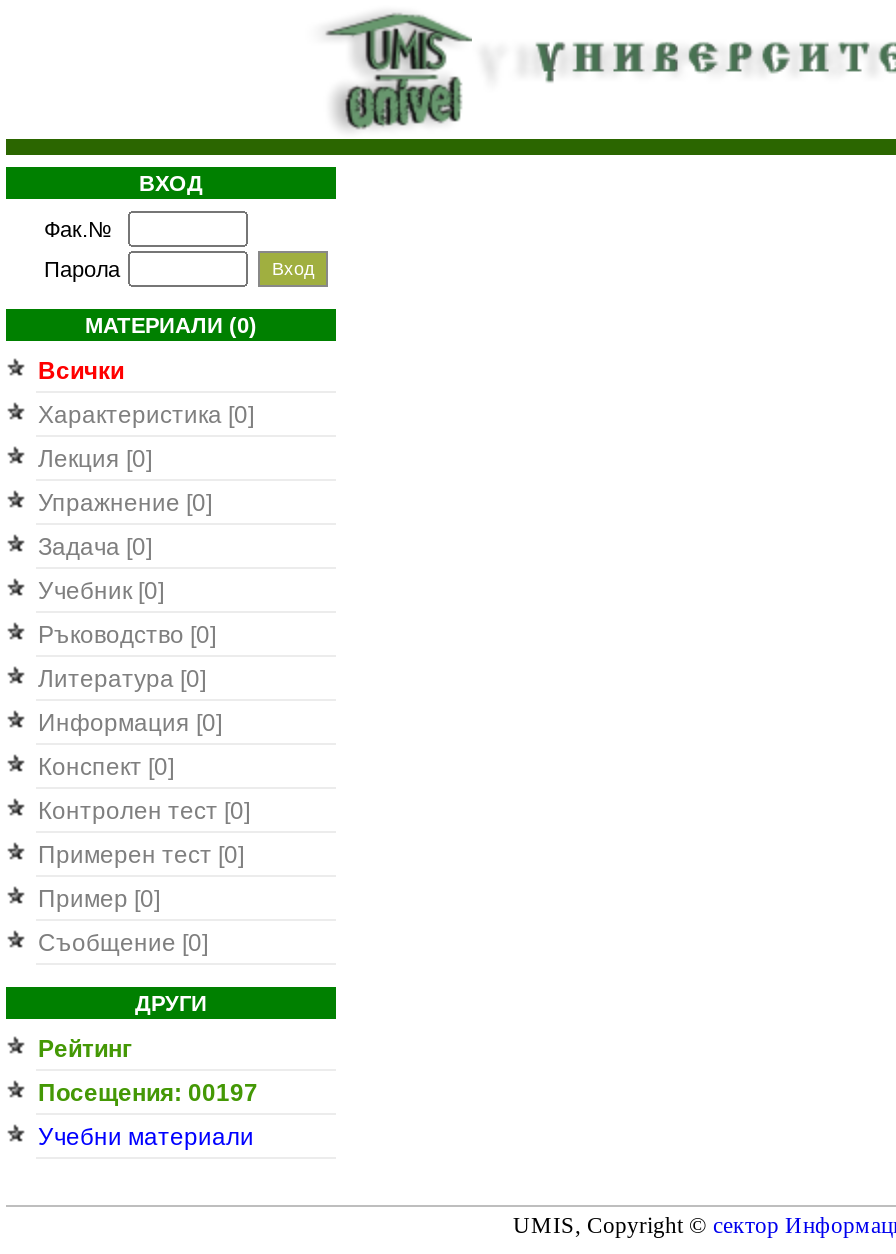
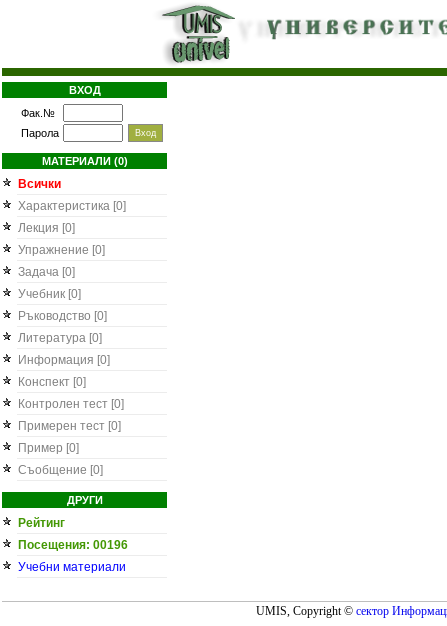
- Посещения: 00197
+ Посещения: 00196
